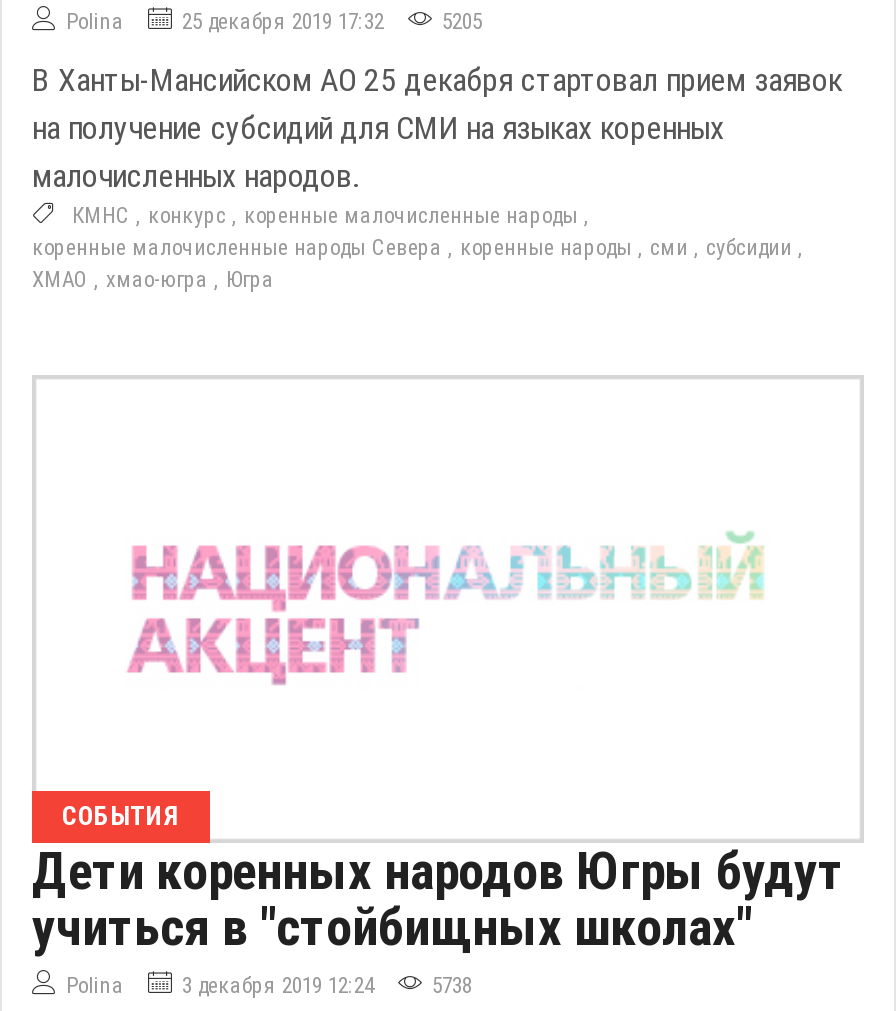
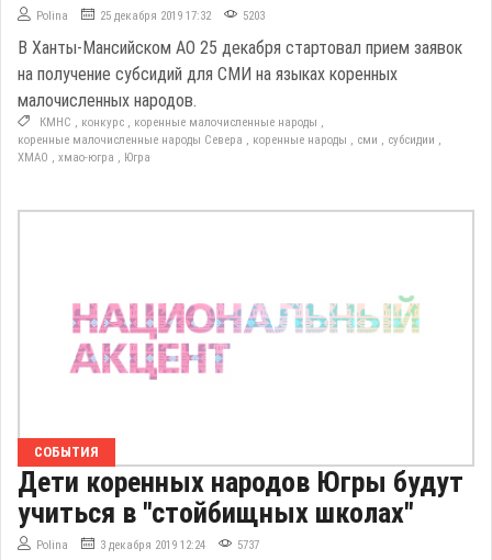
- 5205
+ 5203

- 5738
+ 5737
